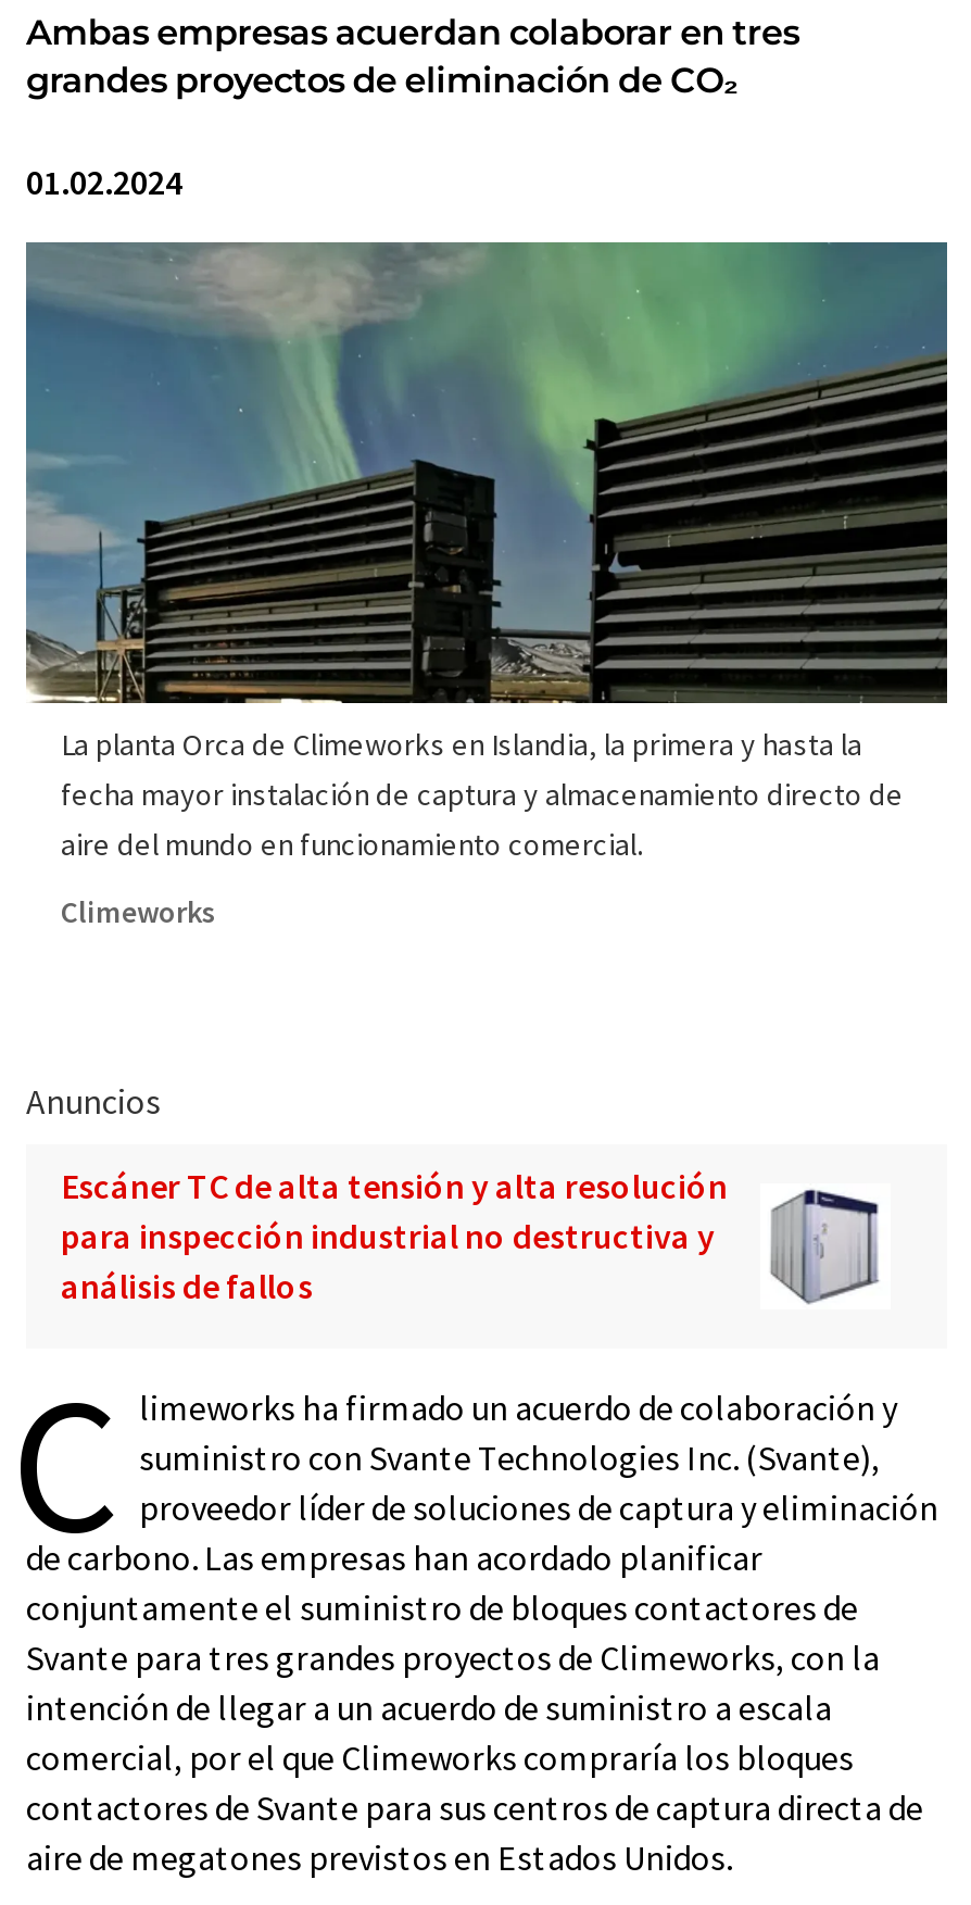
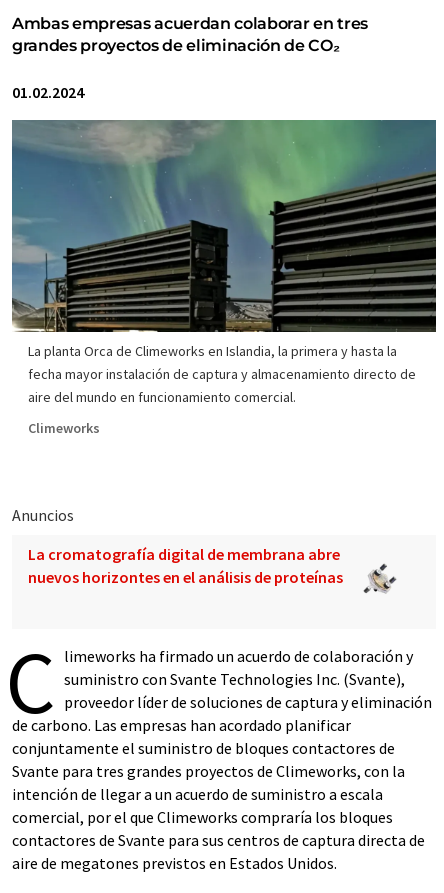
- [image]
- Escáner TC de alta tensión y alta resolución
- para inspección industrial no destructiva y
- análisis de fallos
+ [image]
+ La cromatografía digital de membrana abre
+ nuevos horizontes en el análisis de proteínas
